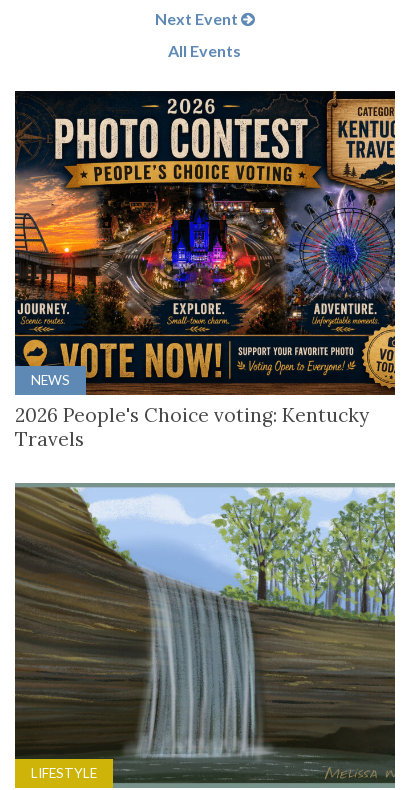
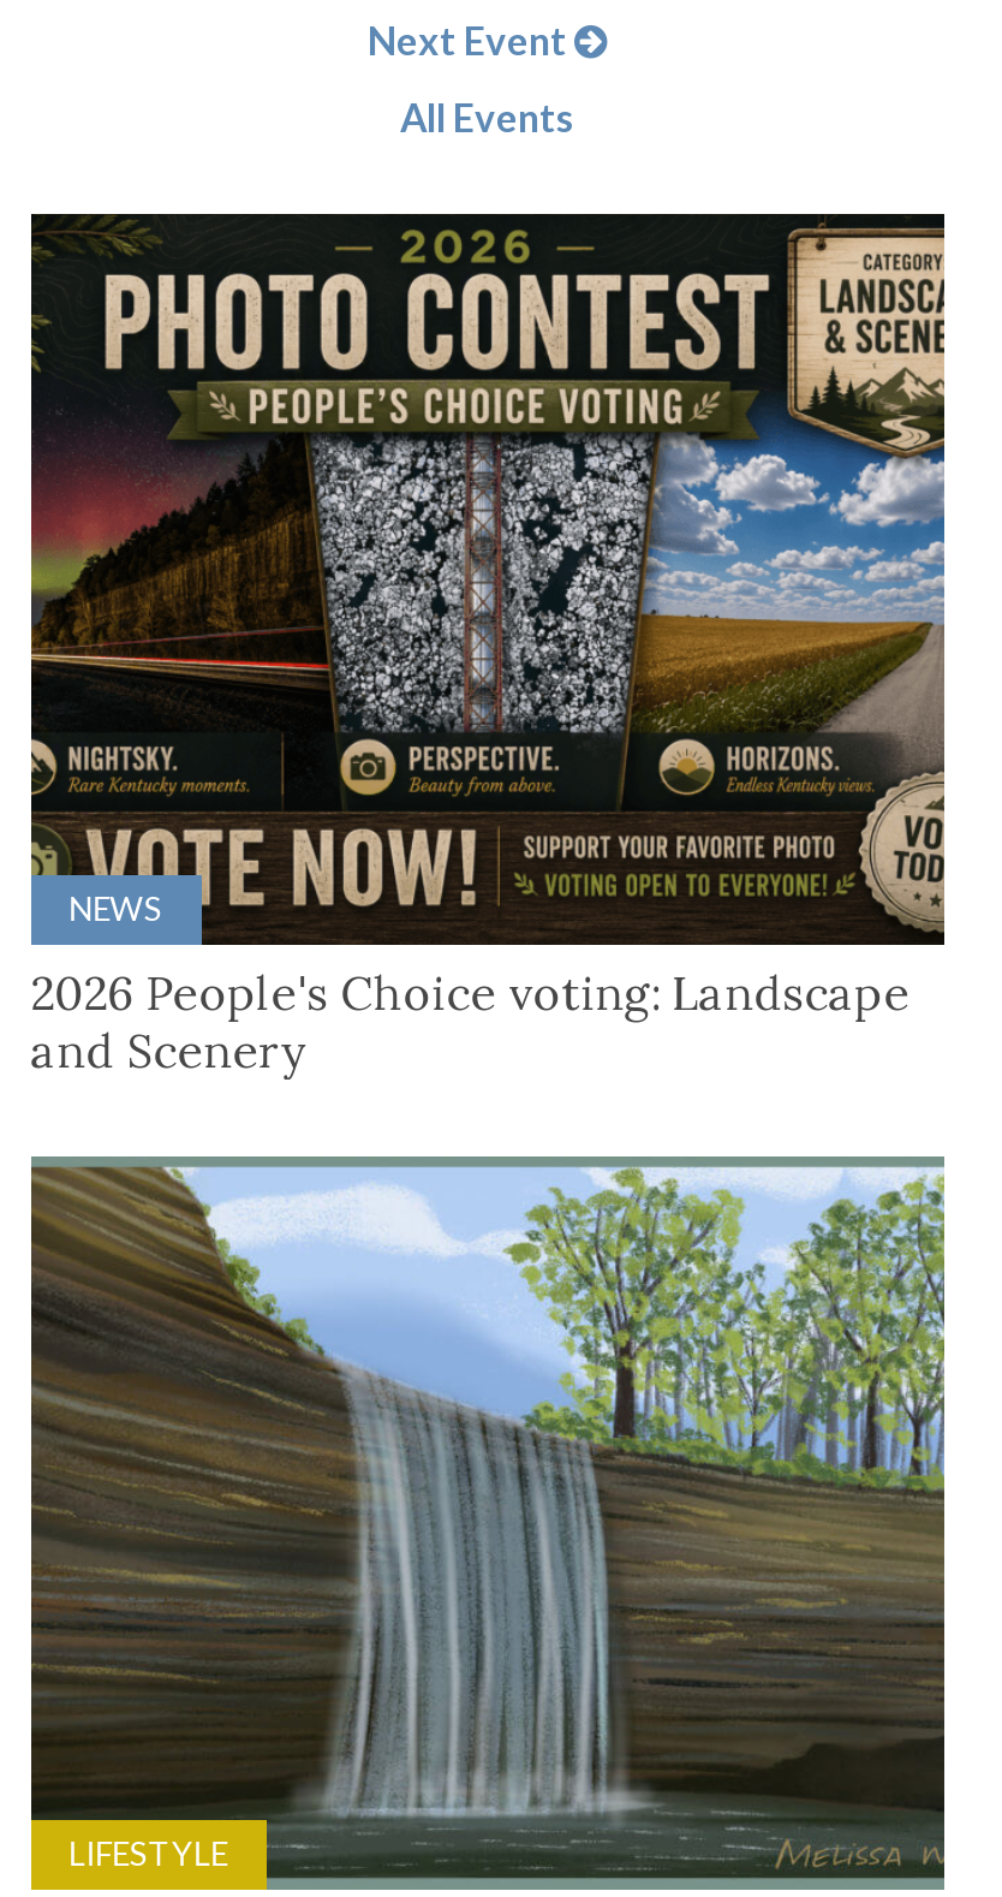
- [image]
- 2026 People's Choice voting: Kentucky
- Travels
+ [image]
+ 2026 People's Choice voting: Landscape
+ and Scenery
